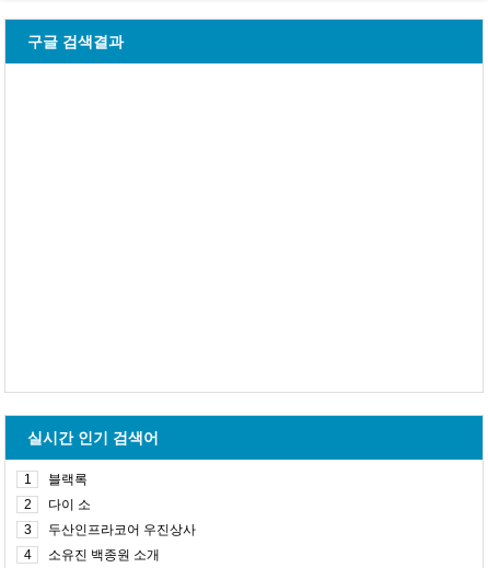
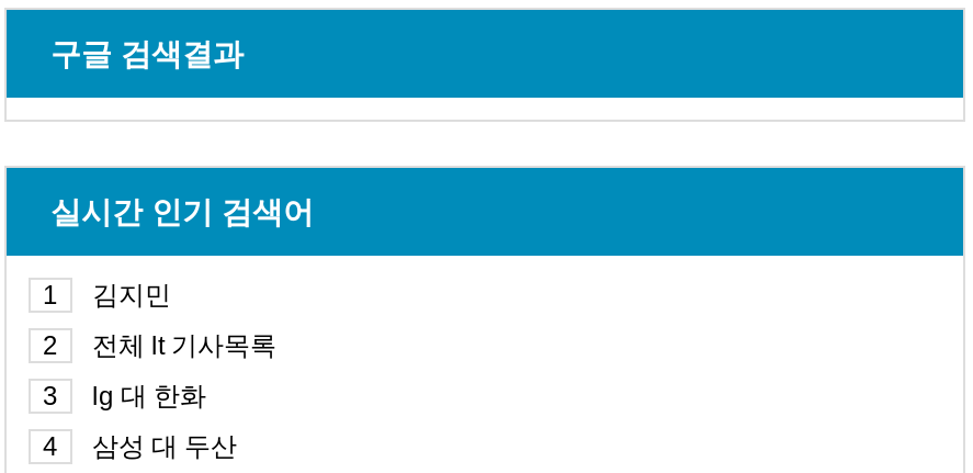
- 블랙록
+ 김지민

- 다이 소
+ 전체 lt 기사목록

- 두산인프라코어 우진상사
+ lg 대 한화

- 소유진 백종원 소개
+ 삼성 대 두산
